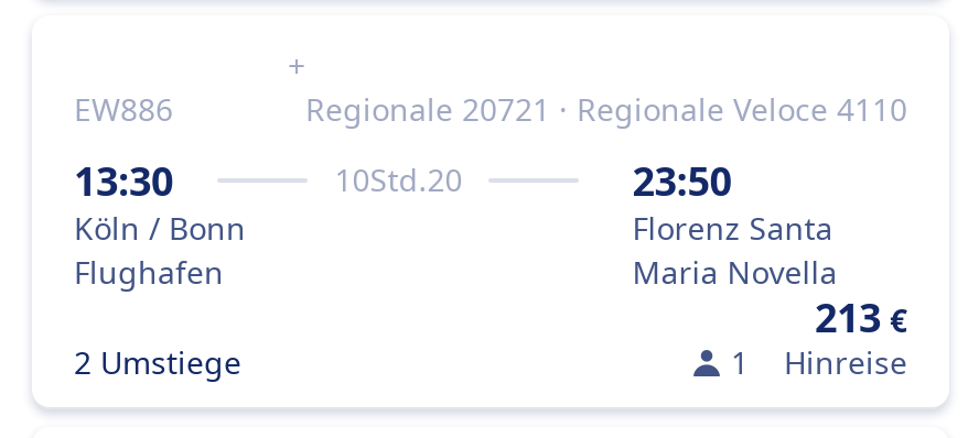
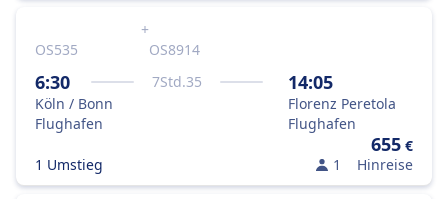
- EW886
+ OS535

- Regionale 20721 · Regionale Veloce 4110
+ OS8914

- 13:30
- 10Std.20
+ 6:30
+ 7Std.35

- 23:50
- Florenz Santa
- Maria Novella
- 213 €
+ 14:05
+ Florenz Peretola
+ Flughafen
+ 655 €

- 2 Umstiege
+ 1 Umstieg
